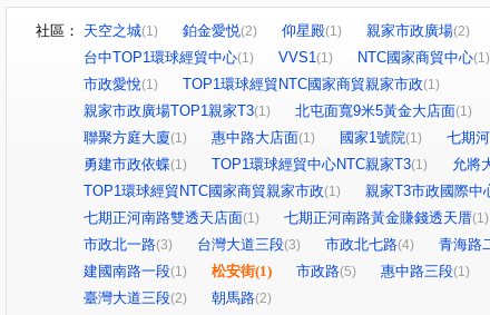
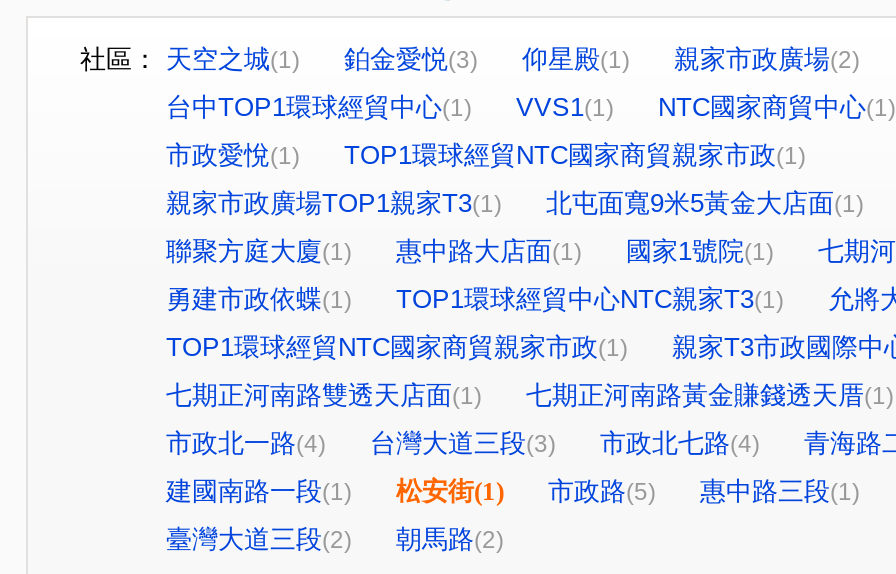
- 社區： 天空之城(1) 鉑金愛悦(2) 仰星殿(1) 親家市政廣場(2)
+ 社區： 天空之城(1) 鉑金愛悦(3) 仰星殿(1) 親家市政廣場(2)

- 市政北一路(3)
+ 市政北一路(4)
